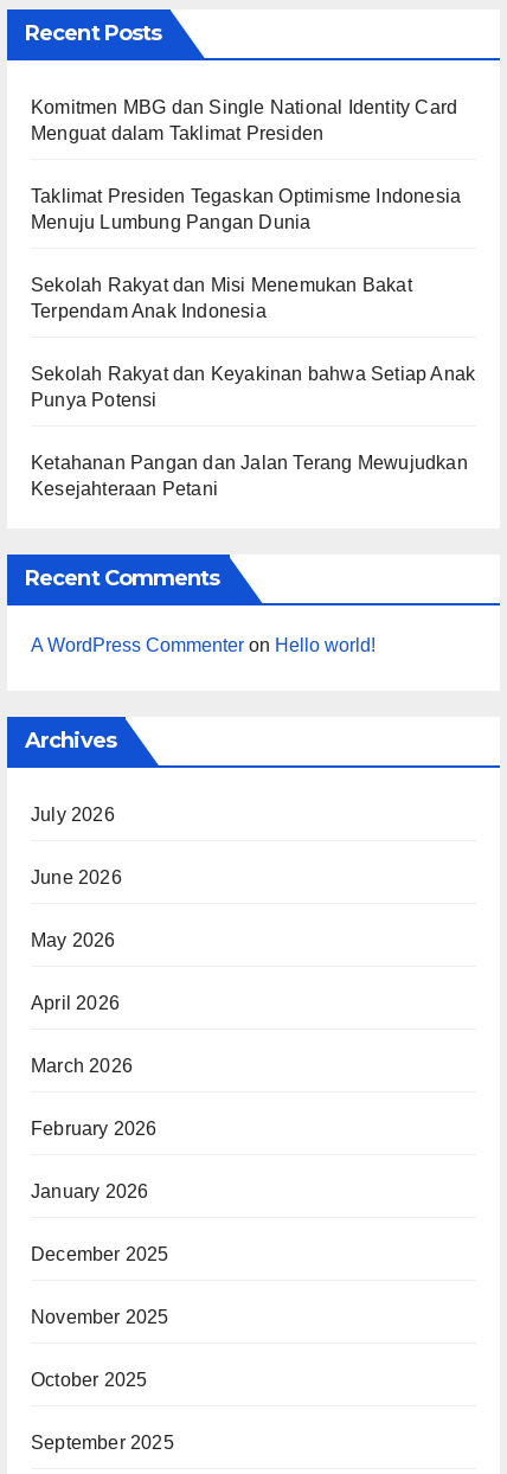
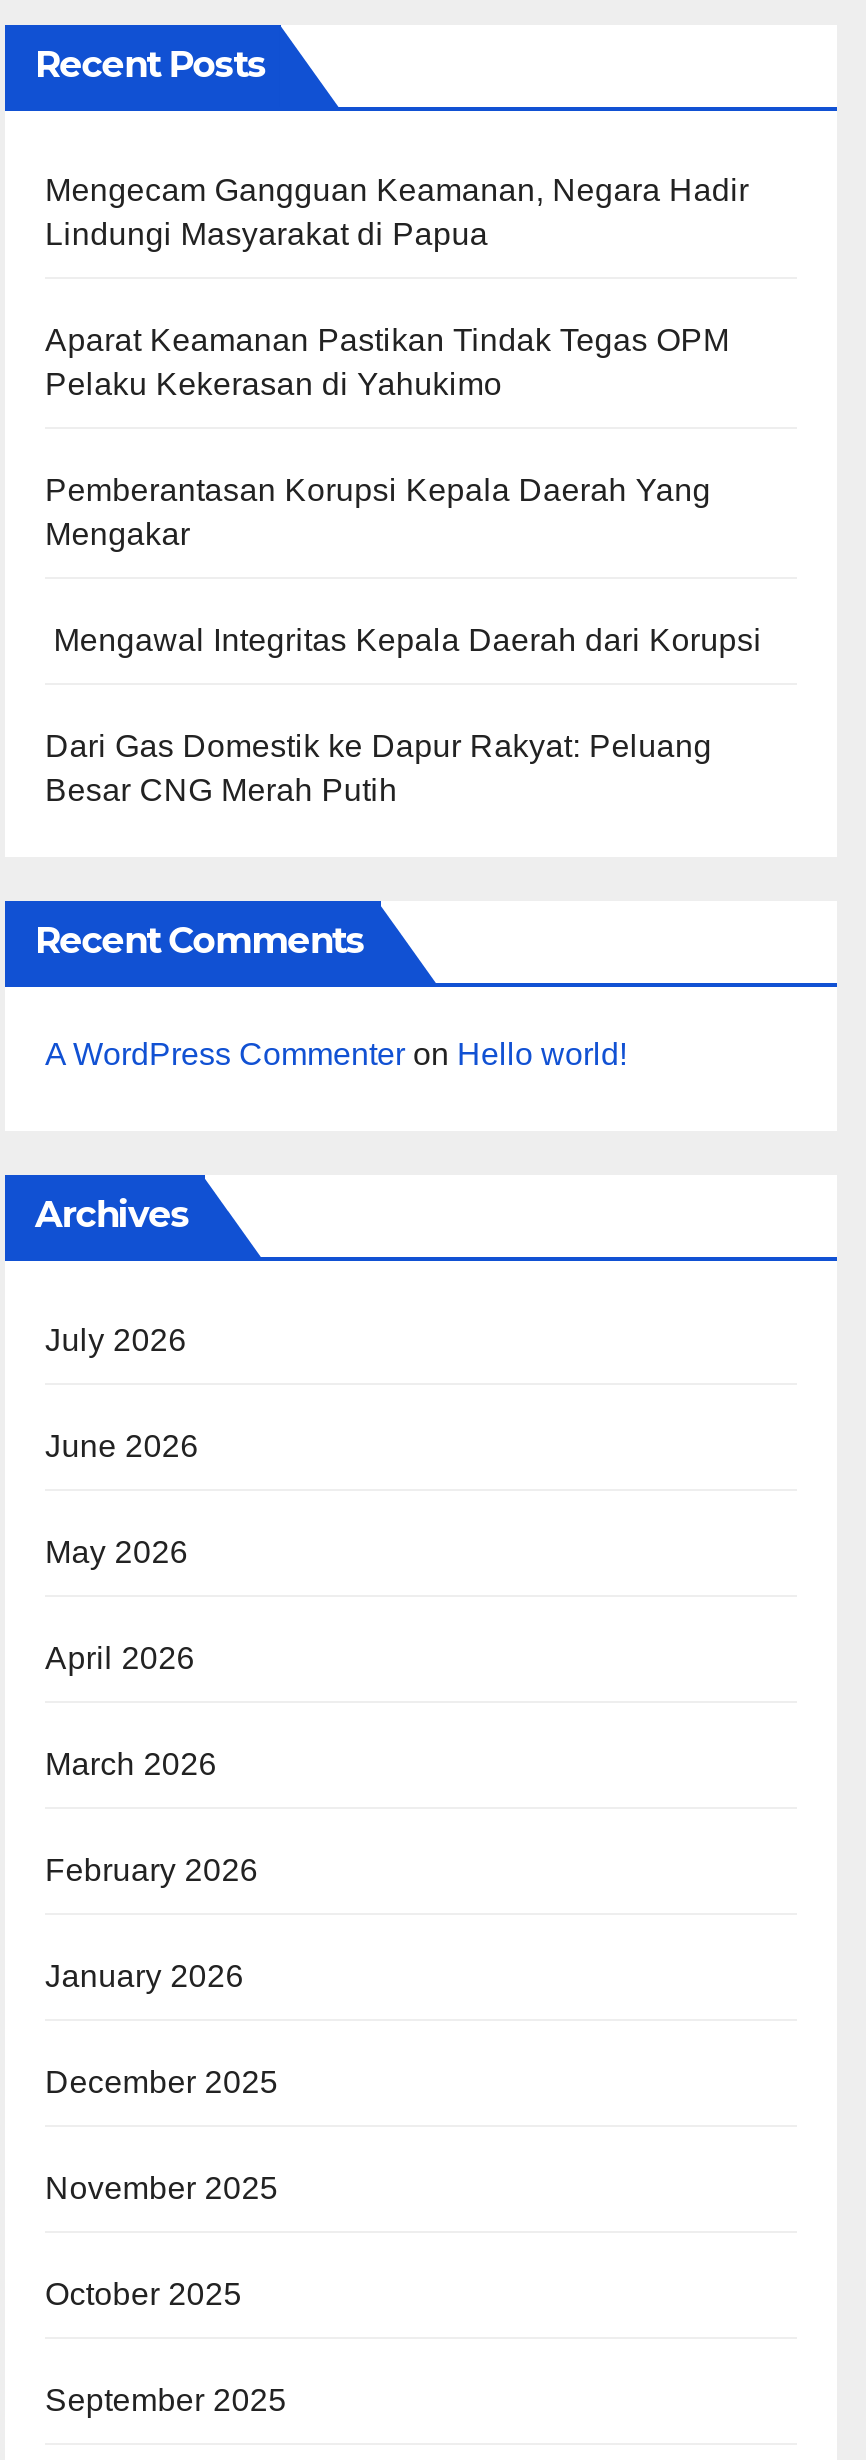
- Komitmen MBG dan Single National Identity Card
- Menguat dalam Taklimat Presiden
+ Mengecam Gangguan Keamanan, Negara Hadir
+ Lindungi Masyarakat di Papua

- Taklimat Presiden Tegaskan Optimisme Indonesia
- Menuju Lumbung Pangan Dunia
+ Aparat Keamanan Pastikan Tindak Tegas OPM
+ Pelaku Kekerasan di Yahukimo

- Sekolah Rakyat dan Misi Menemukan Bakat
- Terpendam Anak Indonesia
+ Pemberantasan Korupsi Kepala Daerah Yang
+ Mengakar

- Sekolah Rakyat dan Keyakinan bahwa Setiap Anak
- Punya Potensi
+ Mengawal Integritas Kepala Daerah dari Korupsi

- Ketahanan Pangan dan Jalan Terang Mewujudkan
- Kesejahteraan Petani
+ Dari Gas Domestik ke Dapur Rakyat: Peluang
+ Besar CNG Merah Putih
